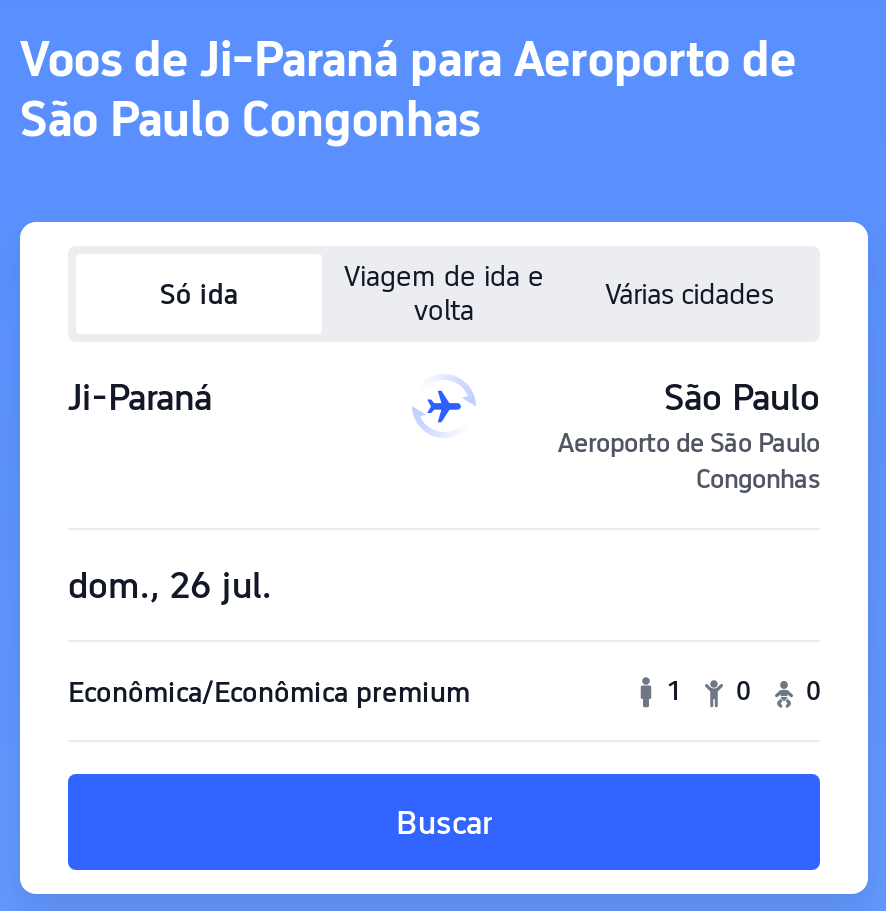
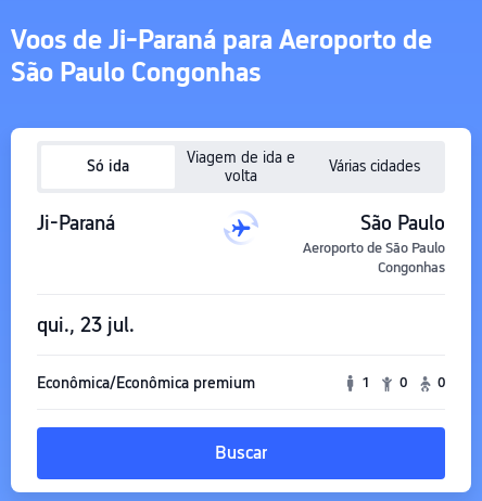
- dom., 26 jul.
+ qui., 23 jul.
